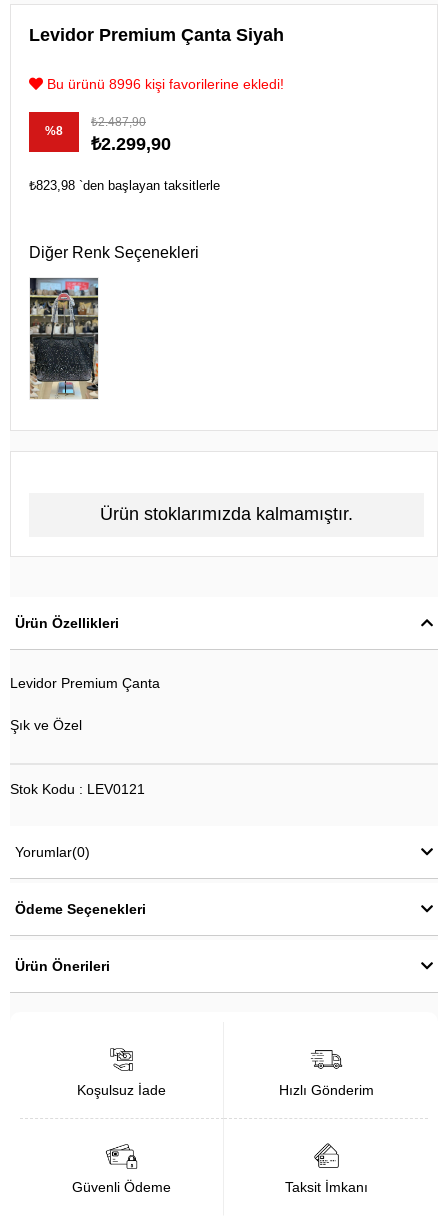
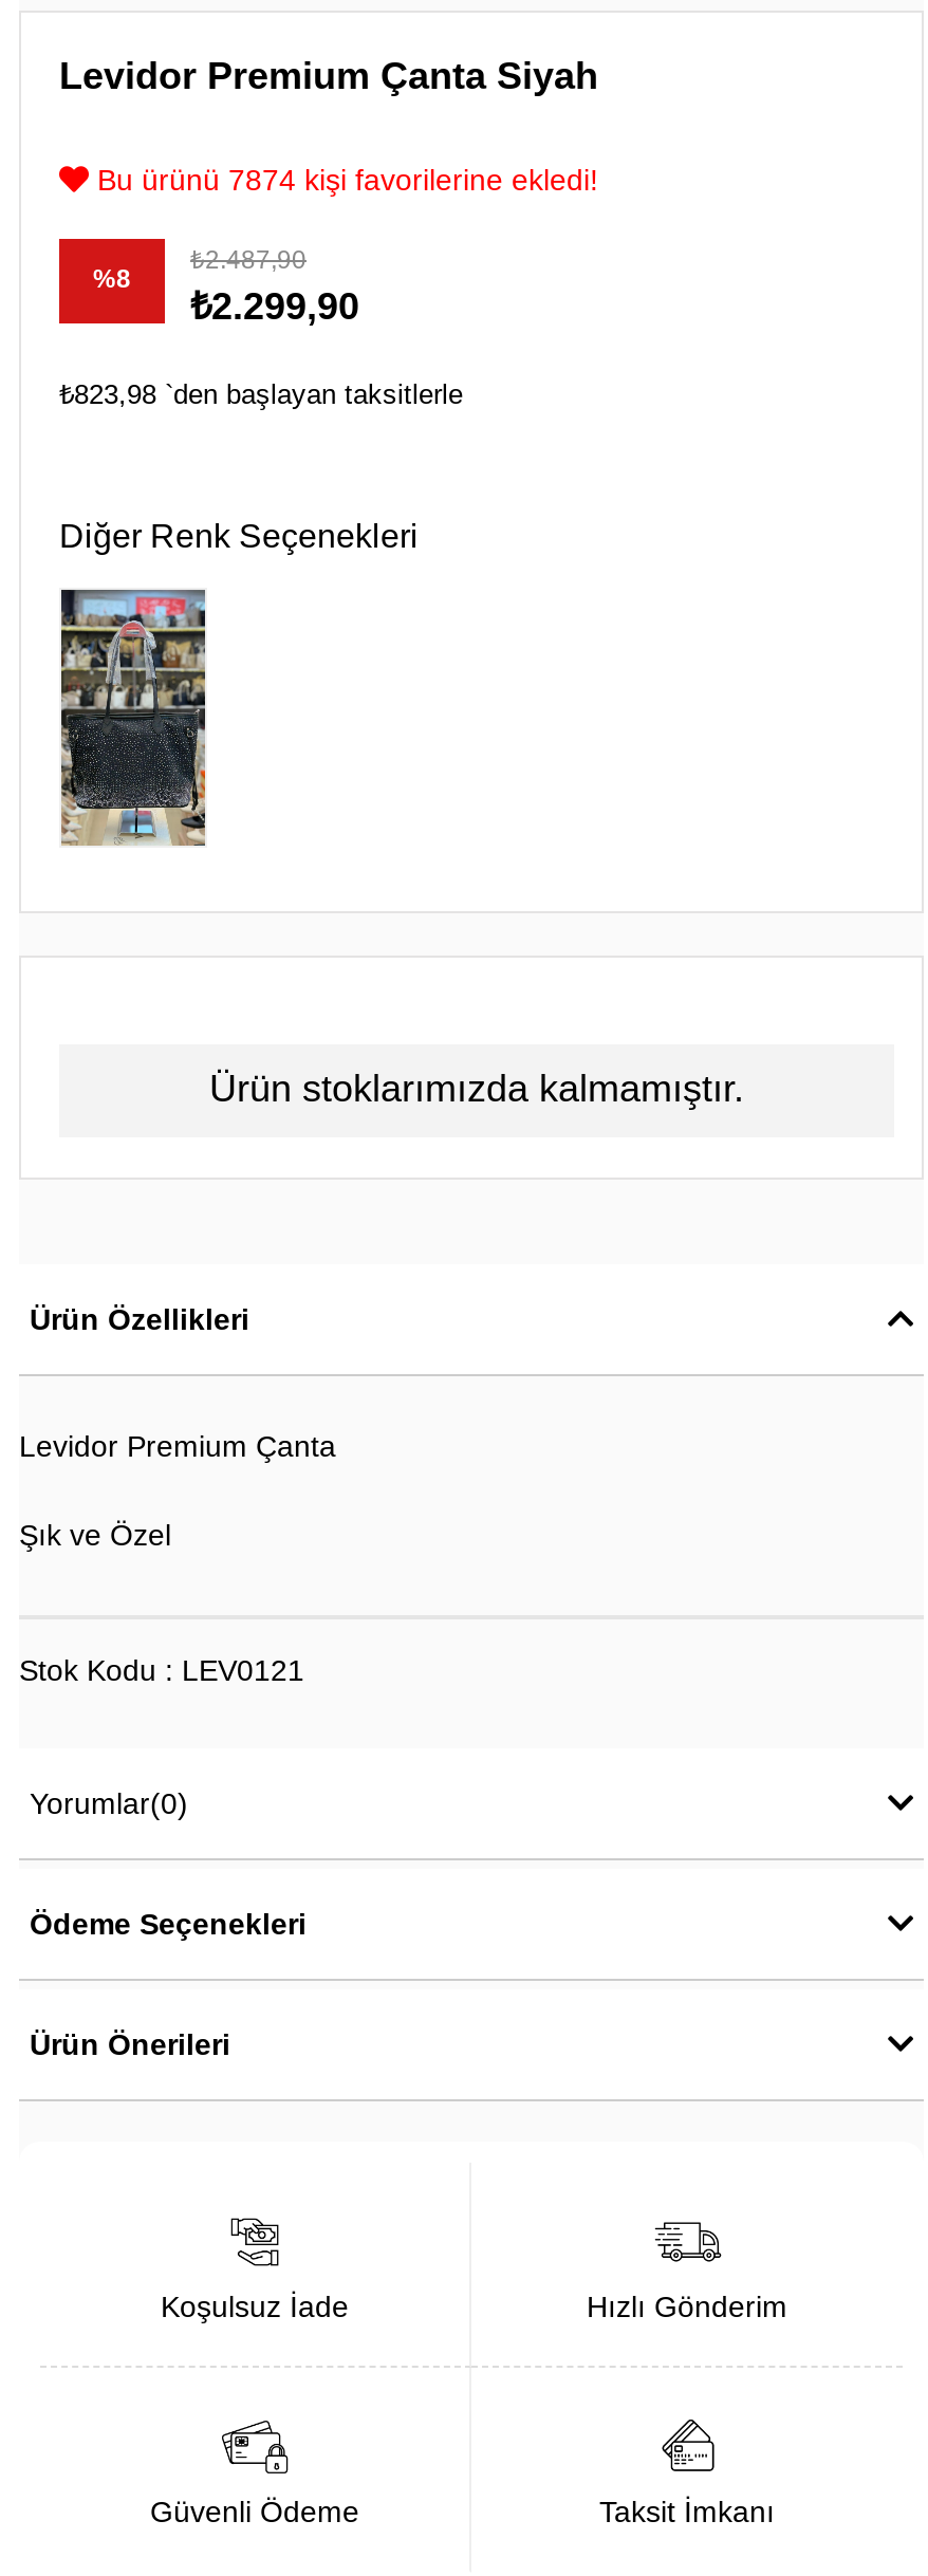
- Bu ürünü 8996 kişi favorilerine ekledi!
+ Bu ürünü 7874 kişi favorilerine ekledi!
